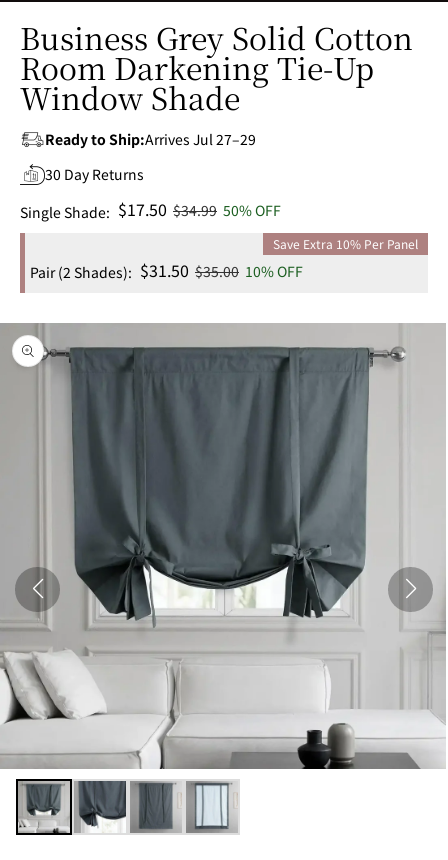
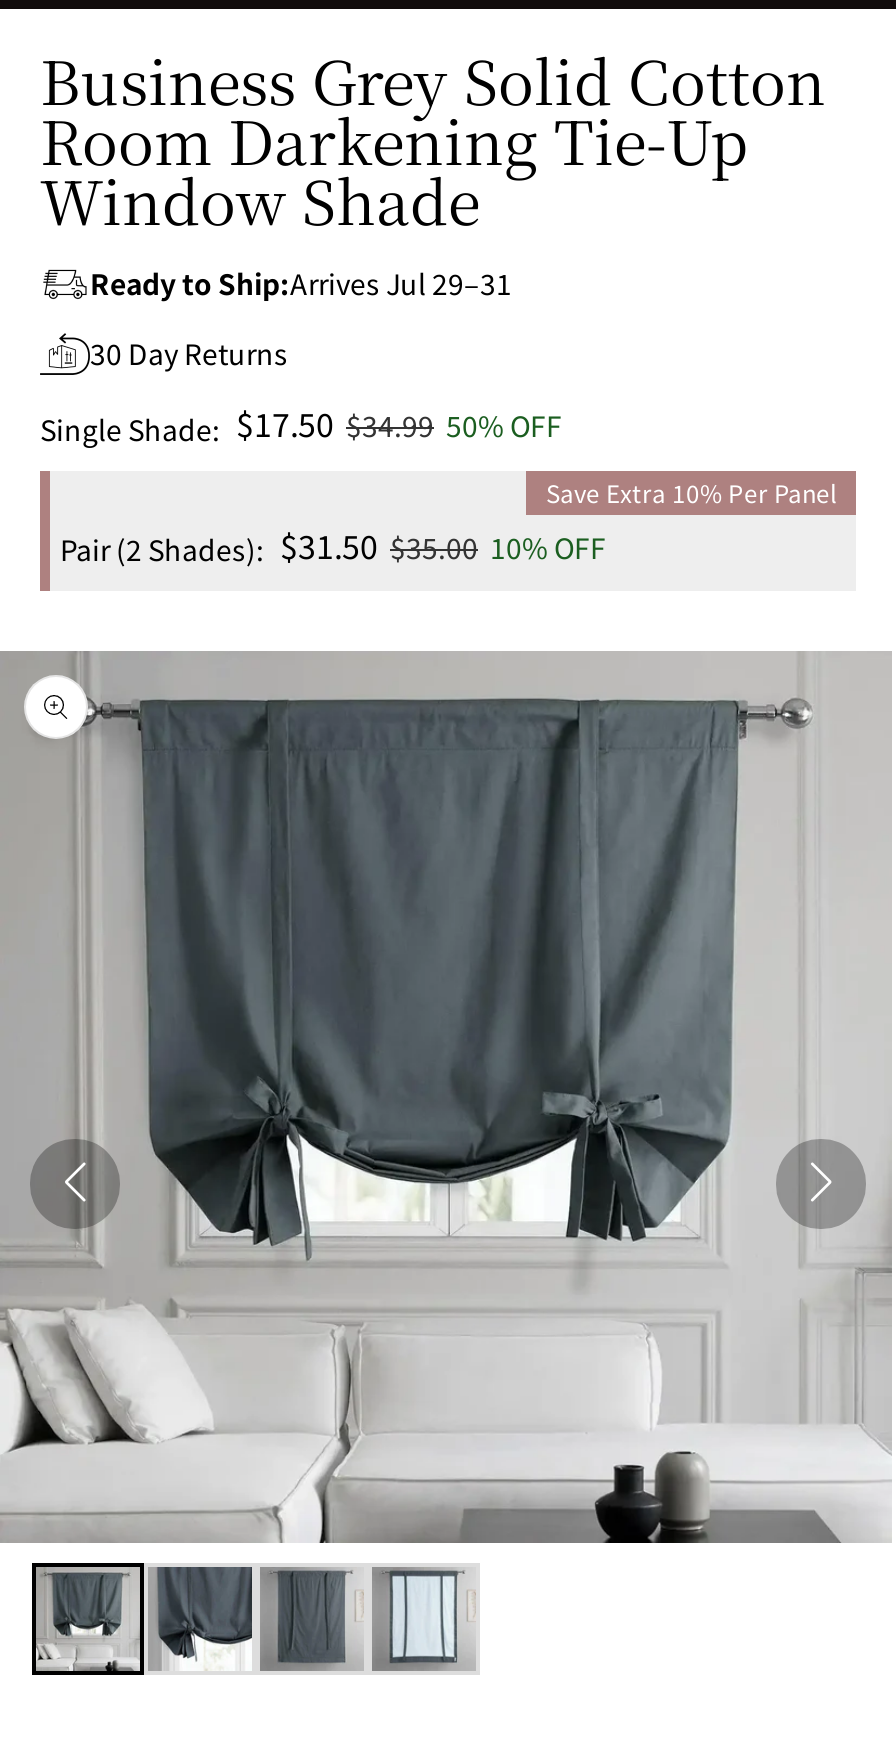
- Ready to Ship:Arrives Jul 27–29
+ Ready to Ship:Arrives Jul 29–31
